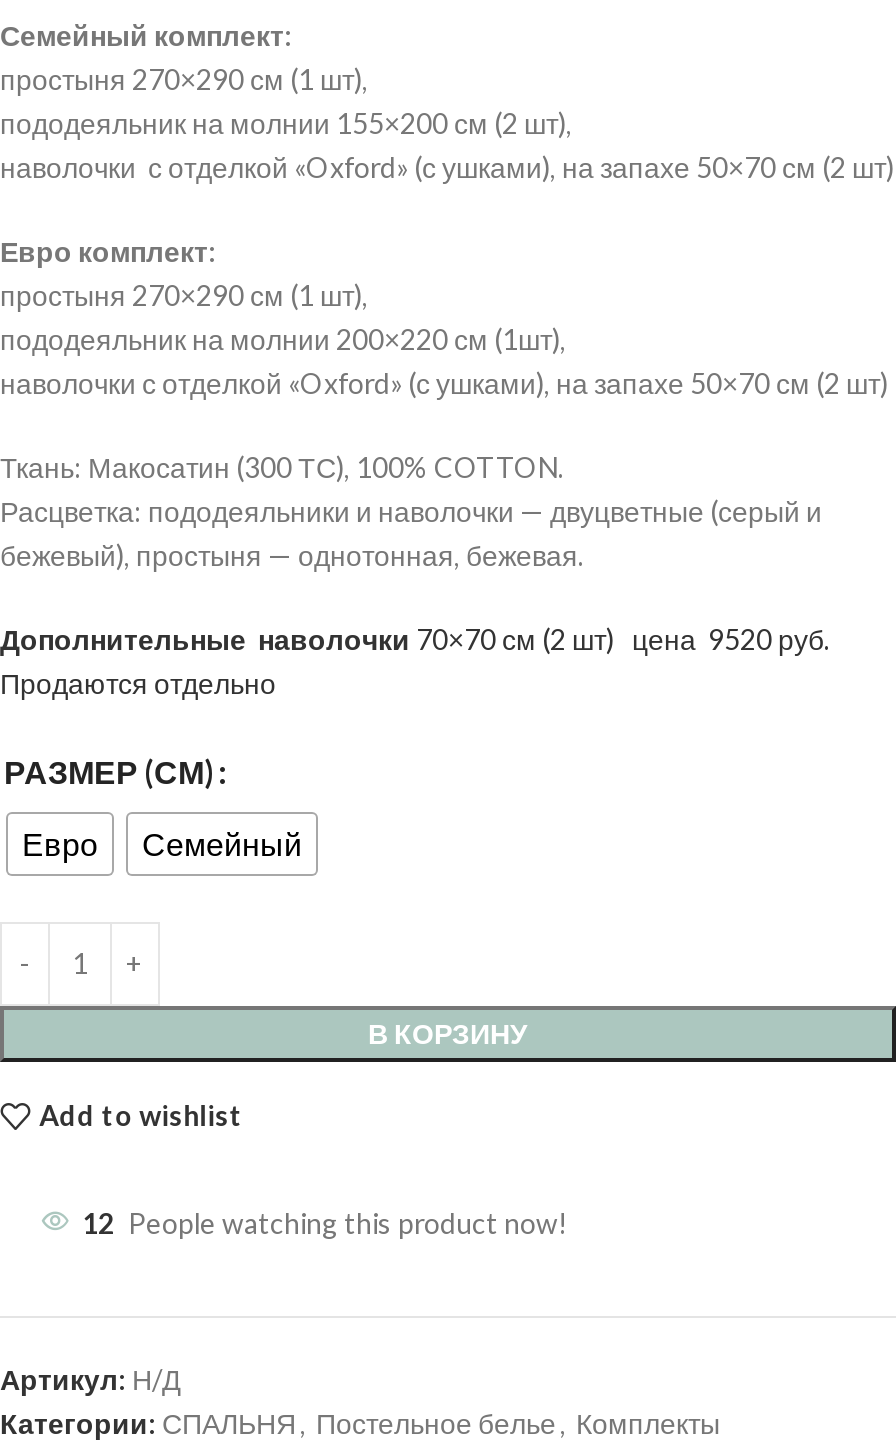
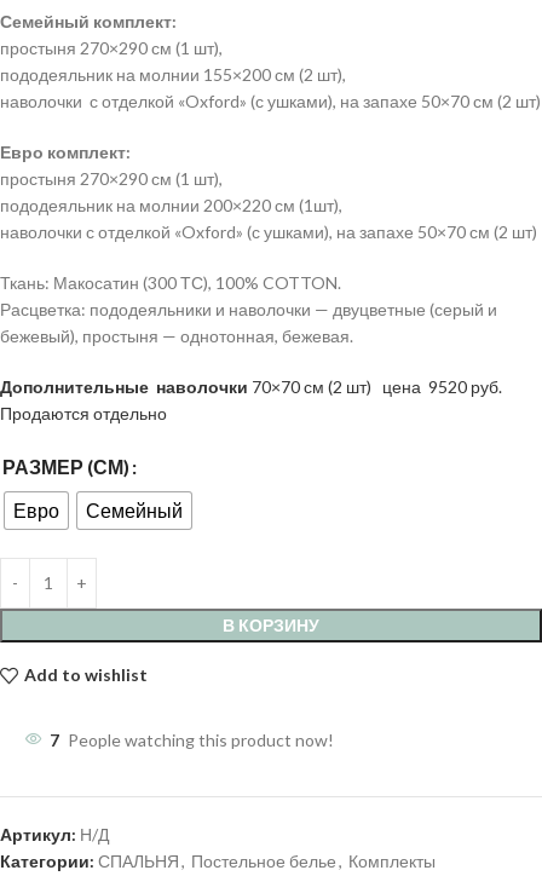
- 12 People watching this product now!
+ 7 People watching this product now!
